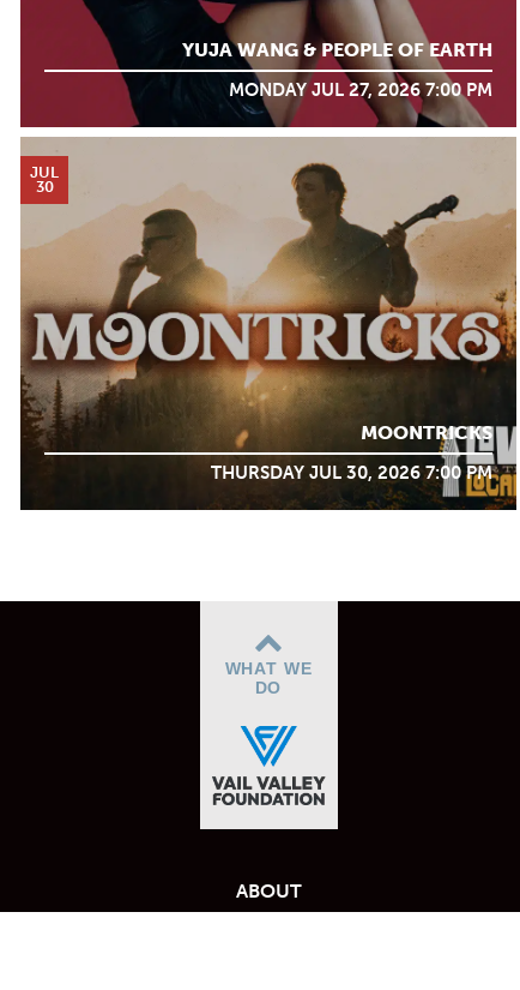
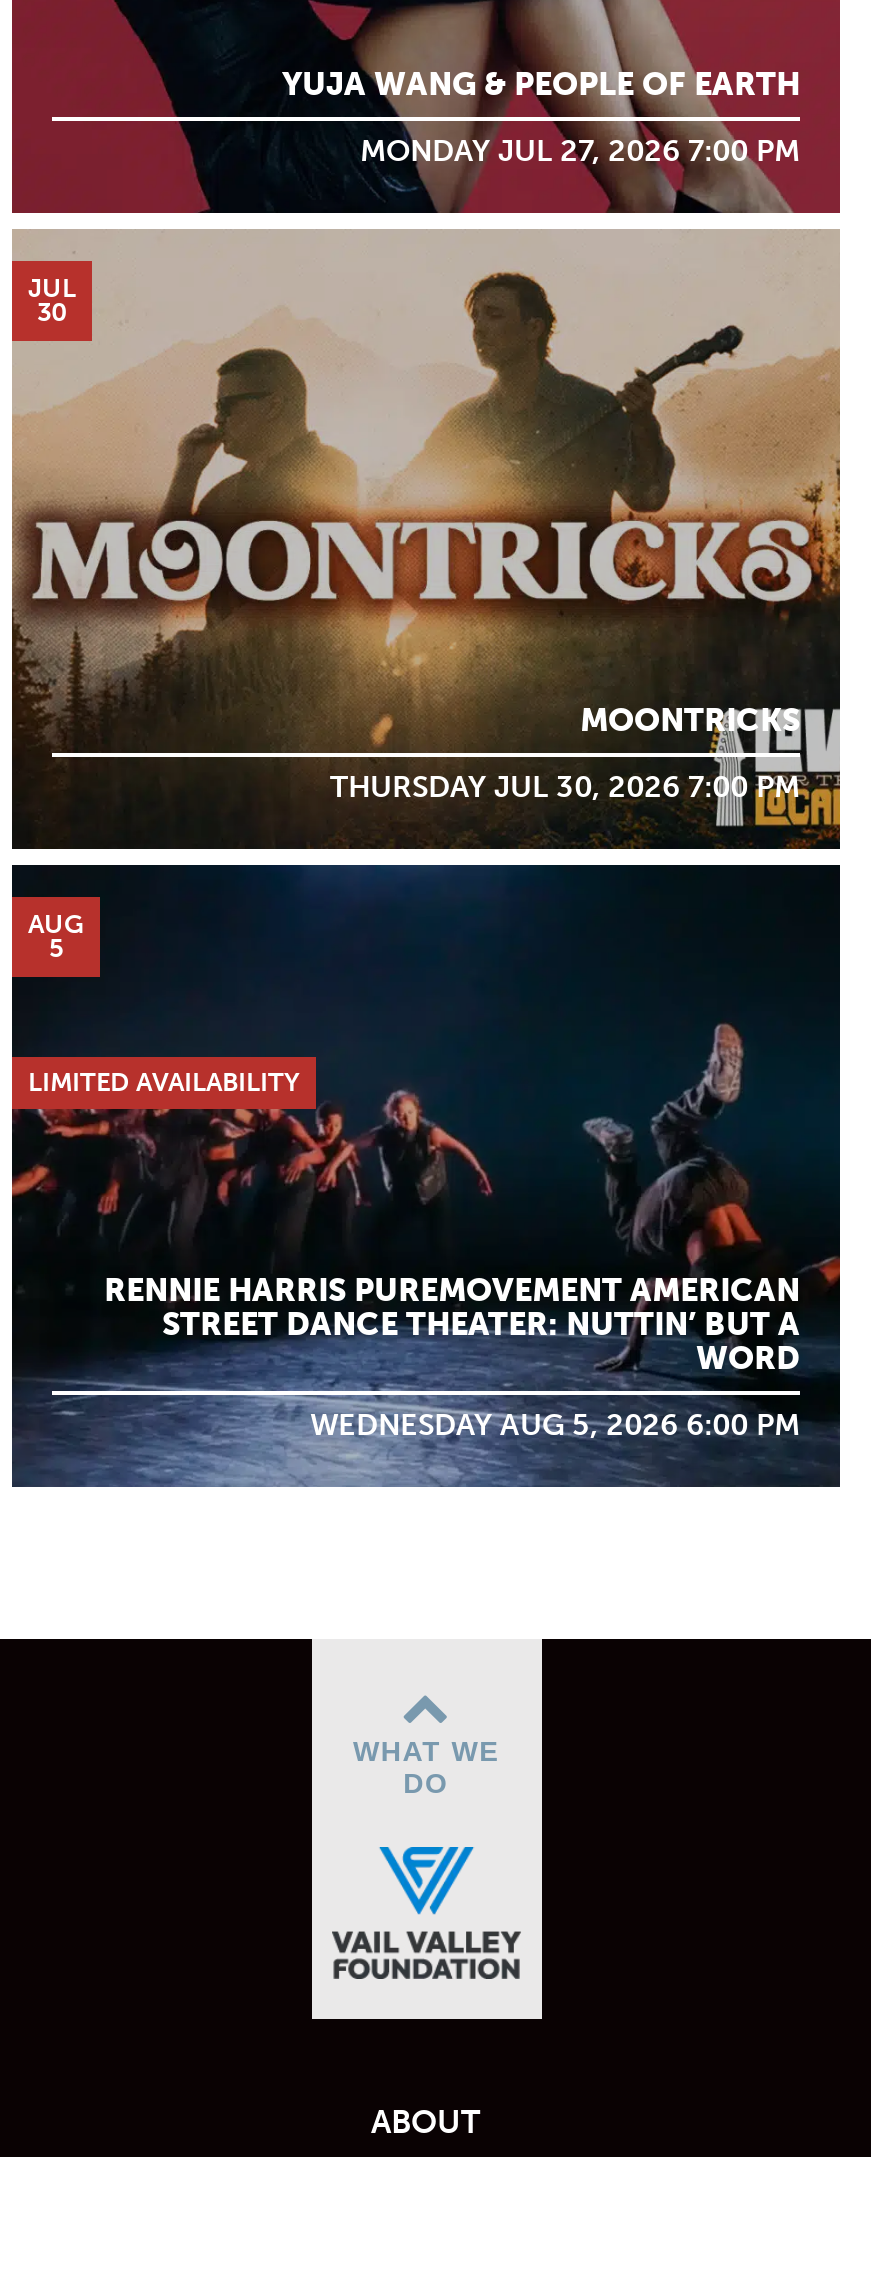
+ [image]
+ AUG
+ 5

+ [image]
+ RENNIE HARRIS PUREMOVEMENT AMERICAN
+ STREET DANCE THEATER: NUTTIN’ BUT A
+ WORD
+ WEDNESDAY AUG 5, 2026 6:00 PM

+ LIMITED AVAILABILITY
